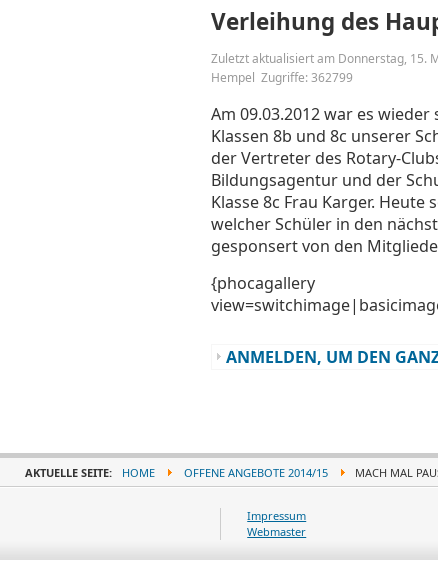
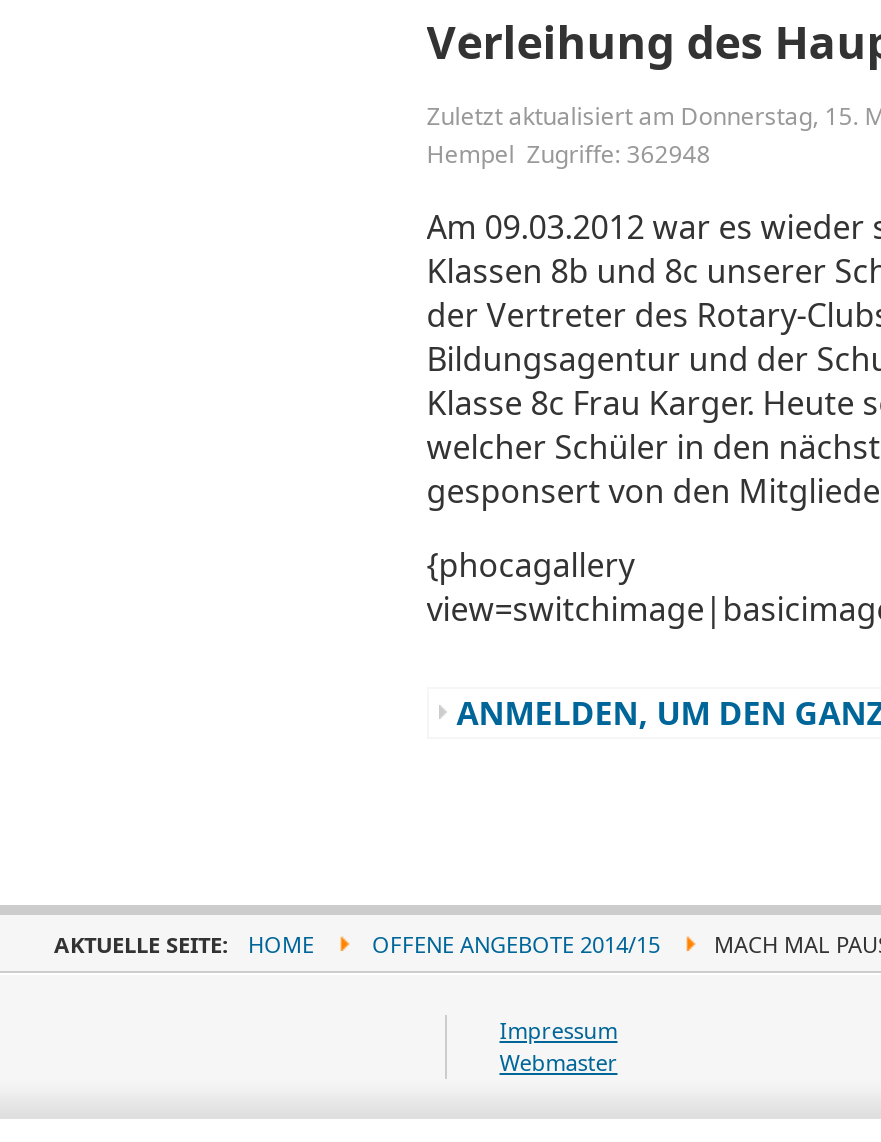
- Hempel Zugriffe: 362799
+ Hempel Zugriffe: 362948
